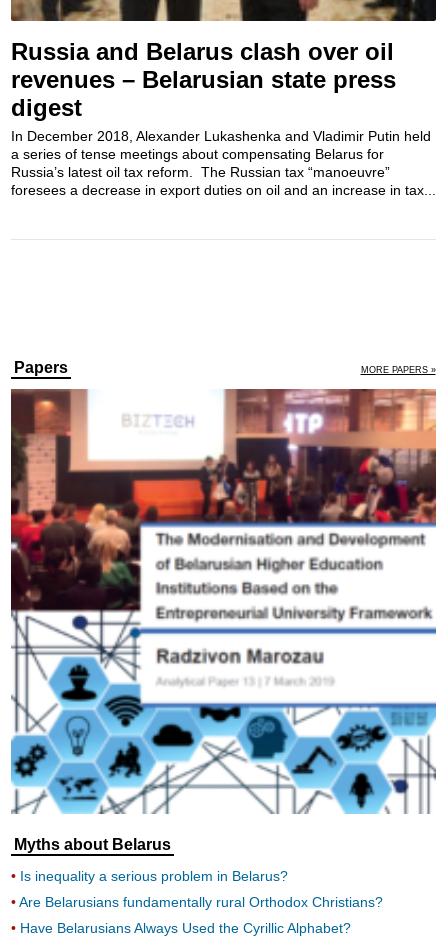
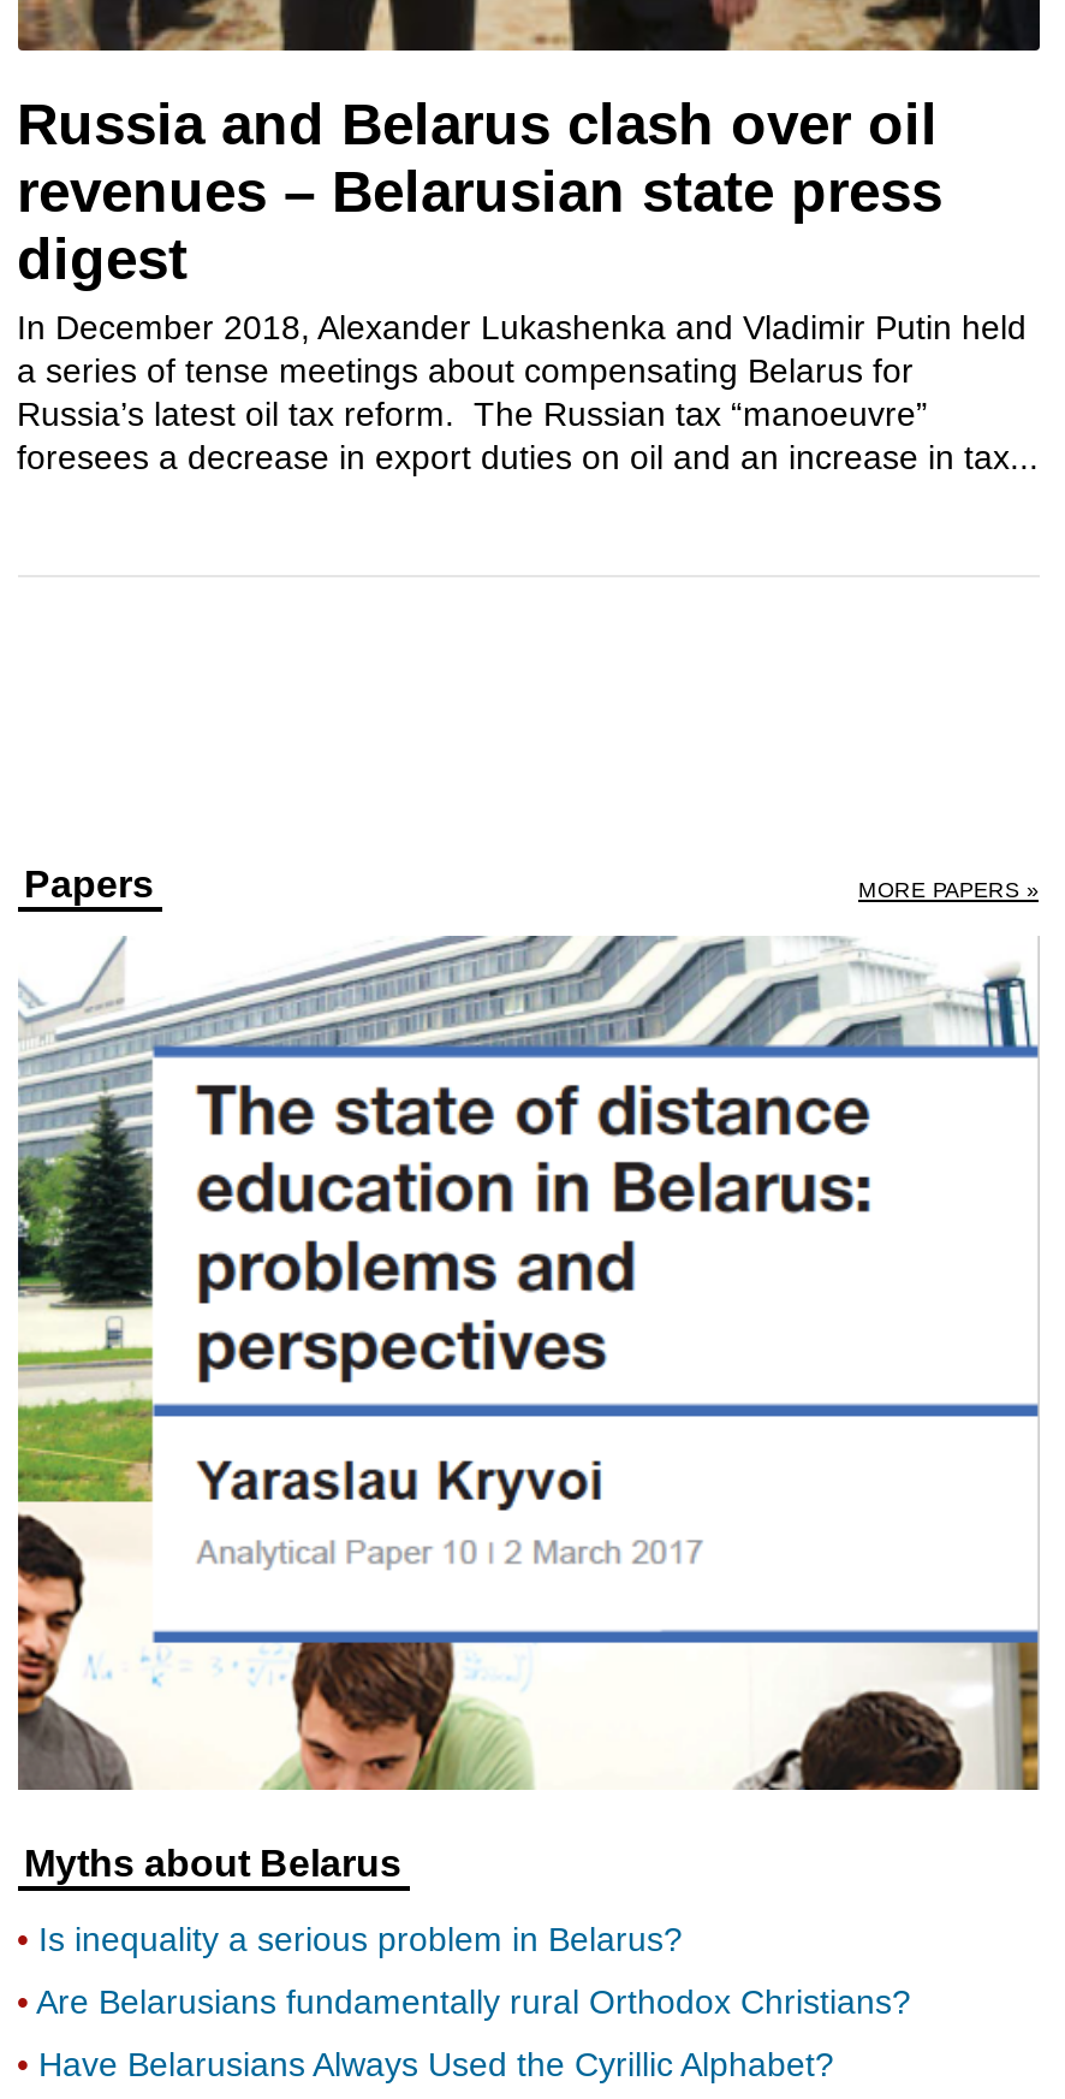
- [image]
+ [image]
